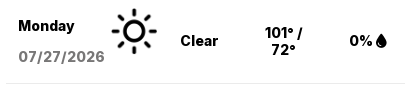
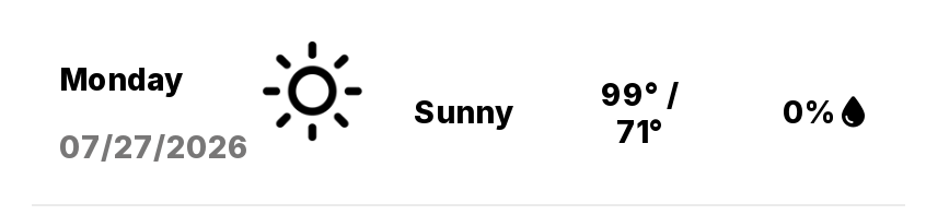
- Clear
- 101° /
- 72°
+ Sunny
+ 99° /
+ 71°
